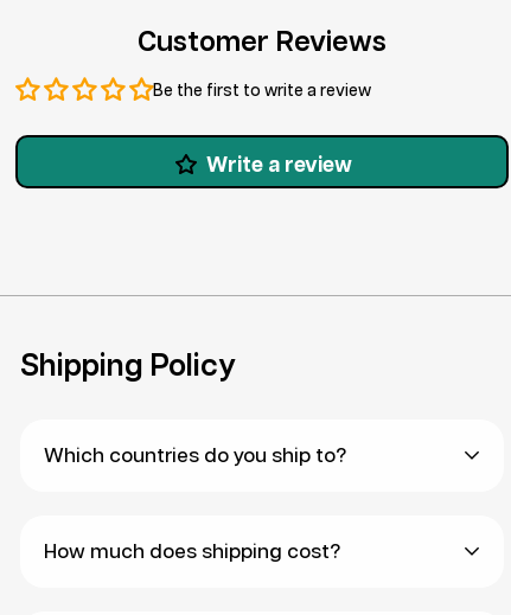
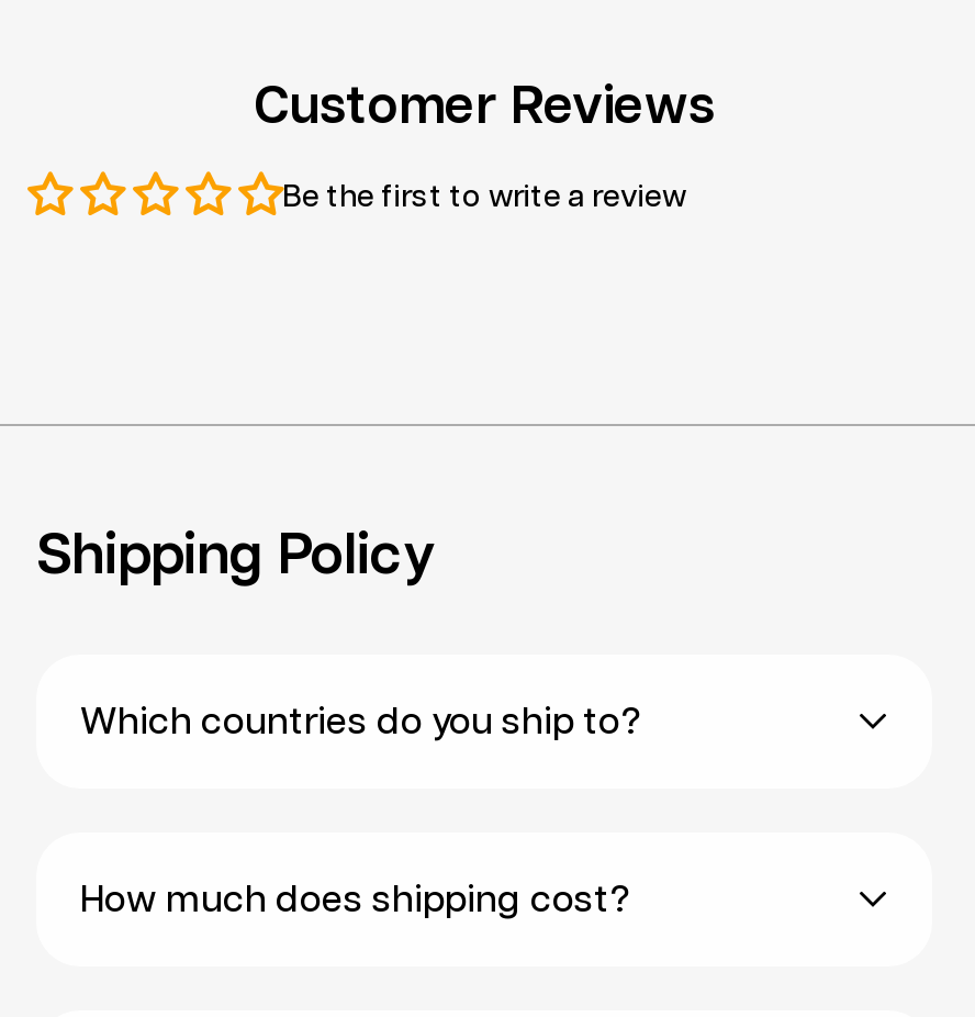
- Write a review
